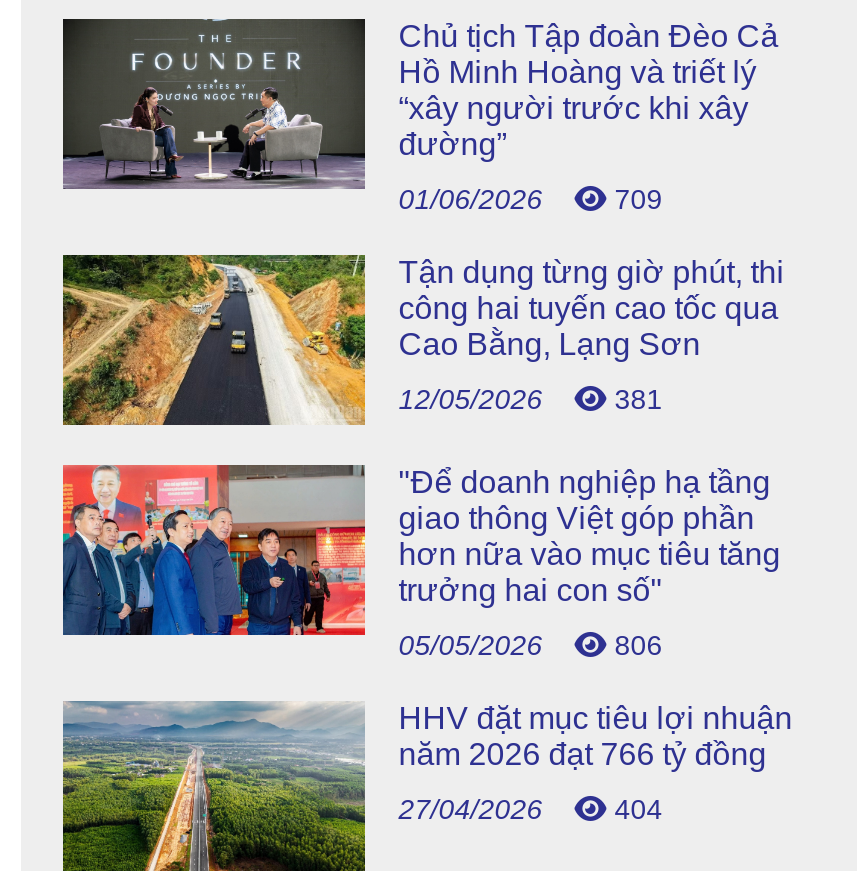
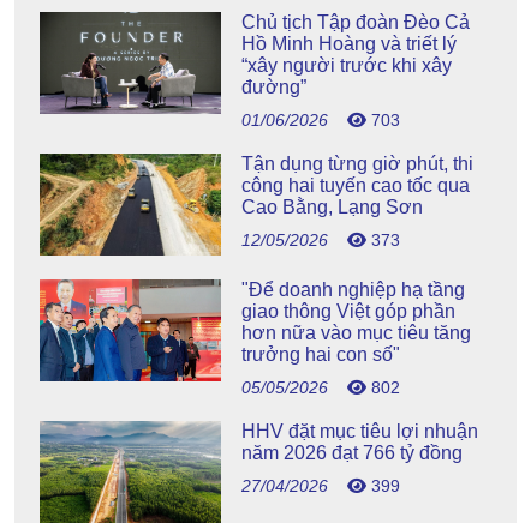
- 01/06/2026 709
+ 01/06/2026 703

- 12/05/2026 381
+ 12/05/2026 373

- 05/05/2026 806
+ 05/05/2026 802

- 27/04/2026 404
+ 27/04/2026 399
